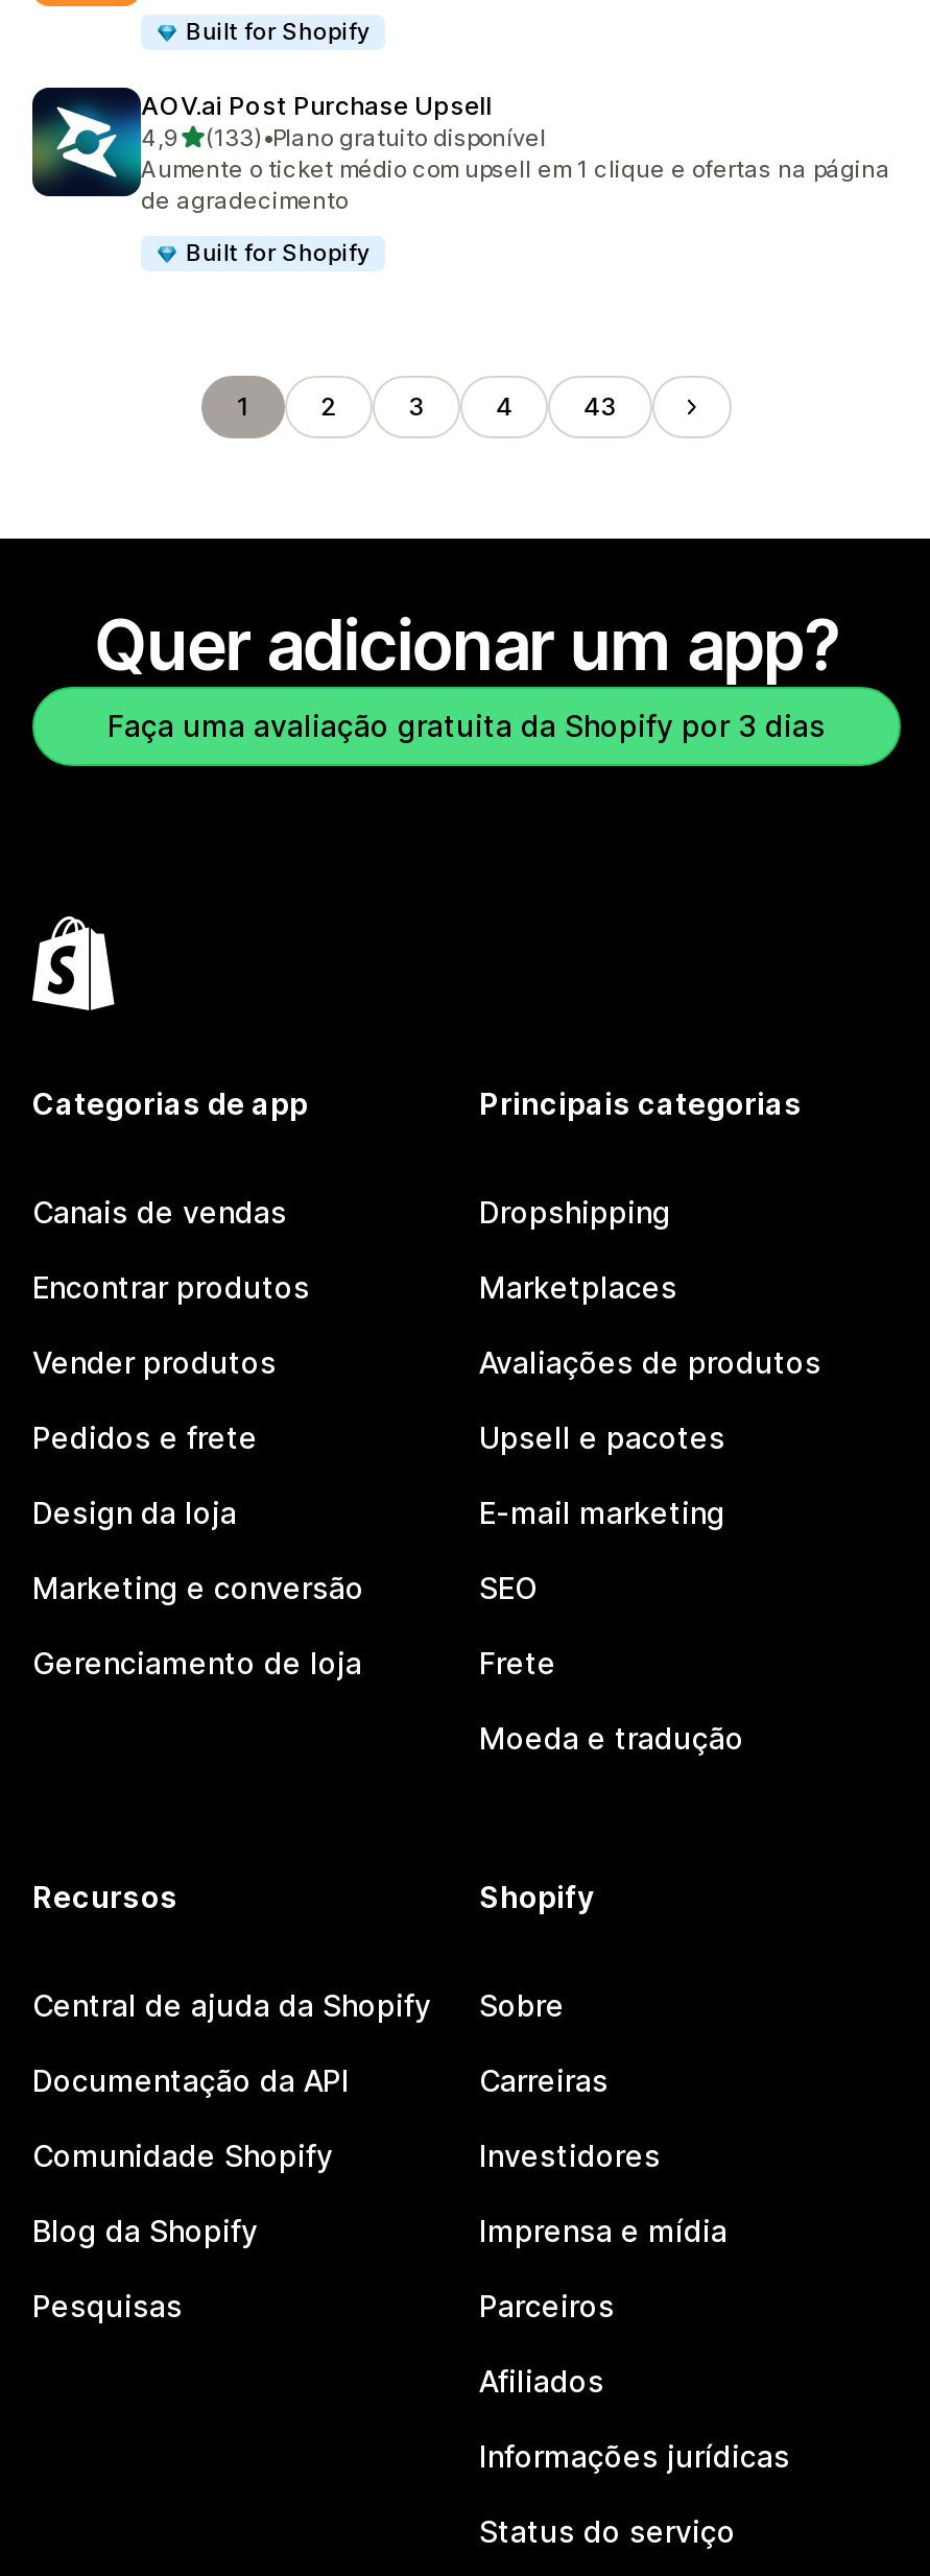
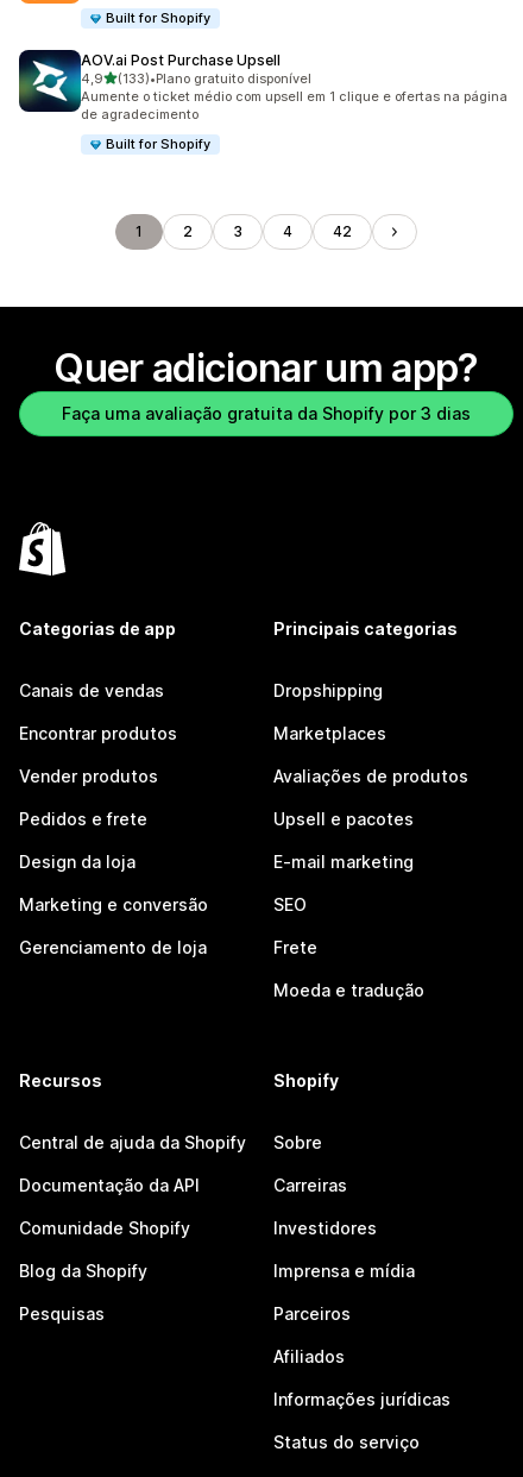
- 43
+ 42
